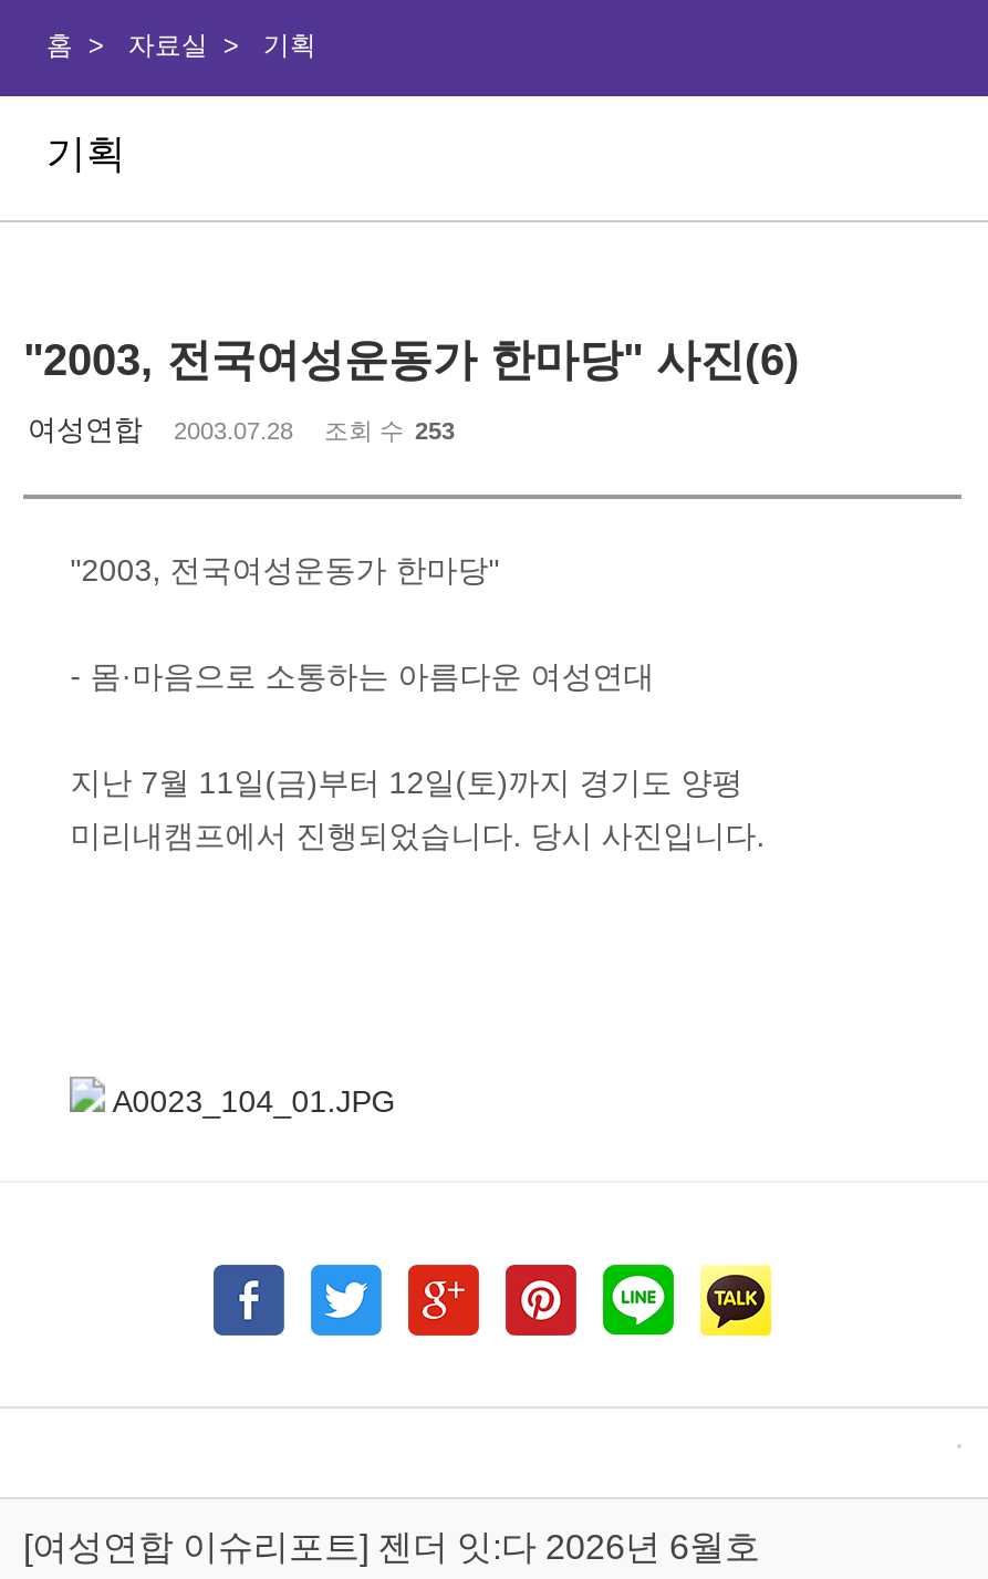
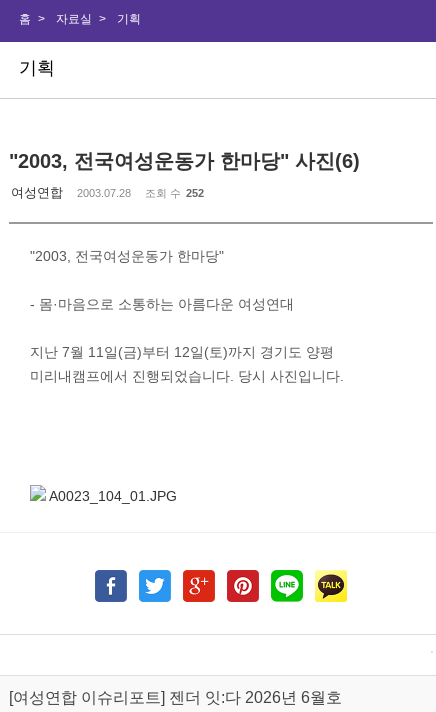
- 여성연합 2003.07.28 조회 수 253
+ 여성연합 2003.07.28 조회 수 252
